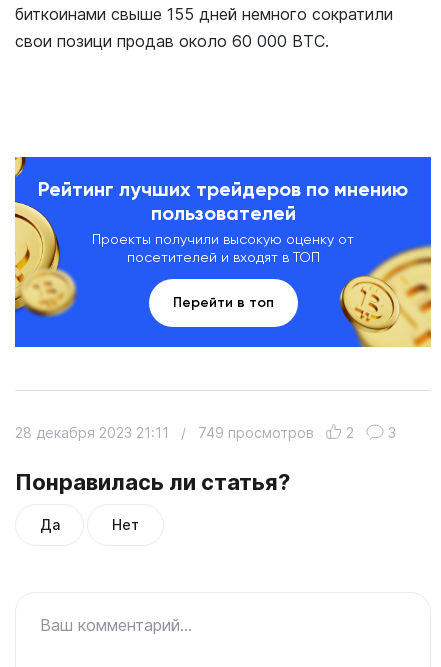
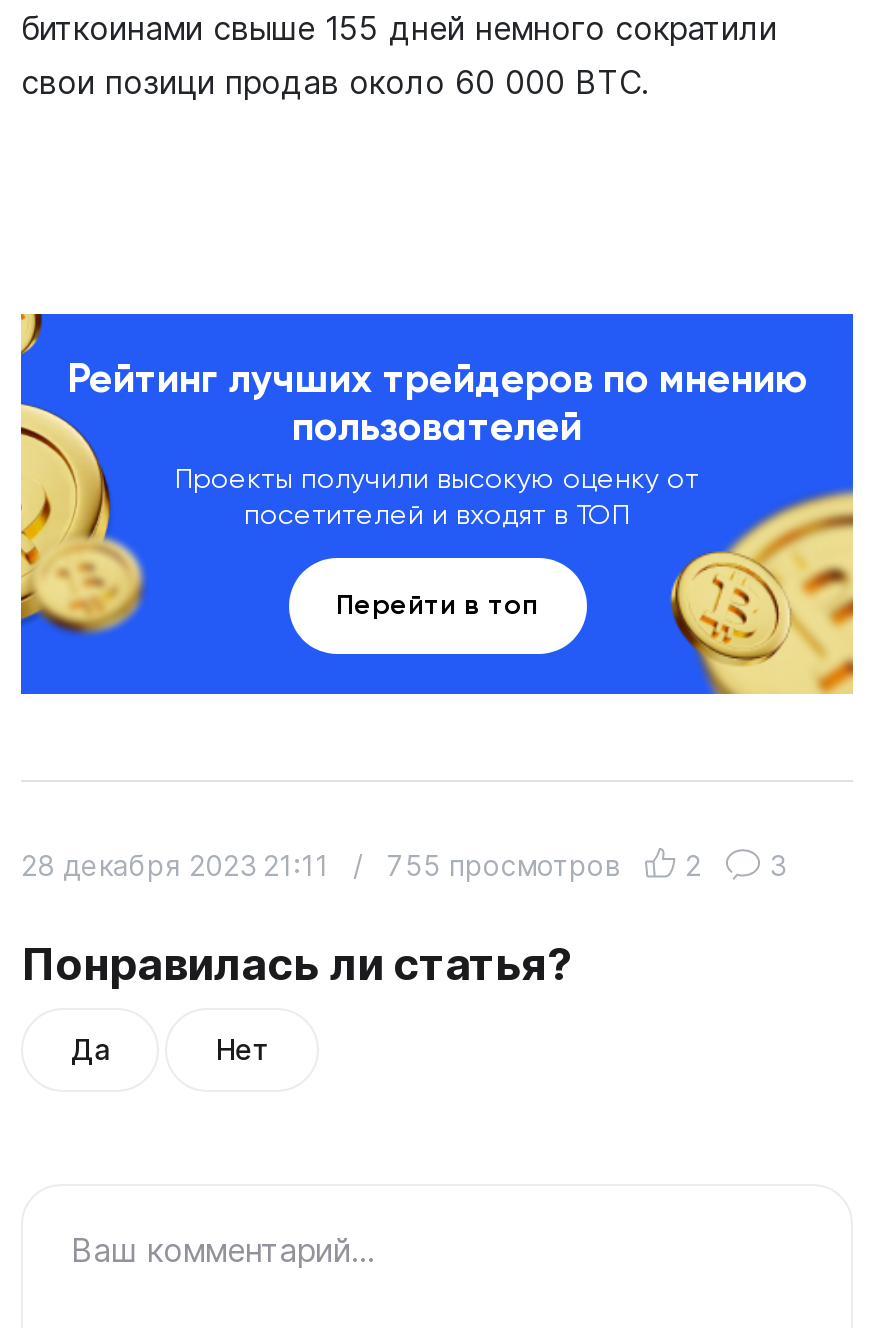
- 749 просмотров
+ 755 просмотров
